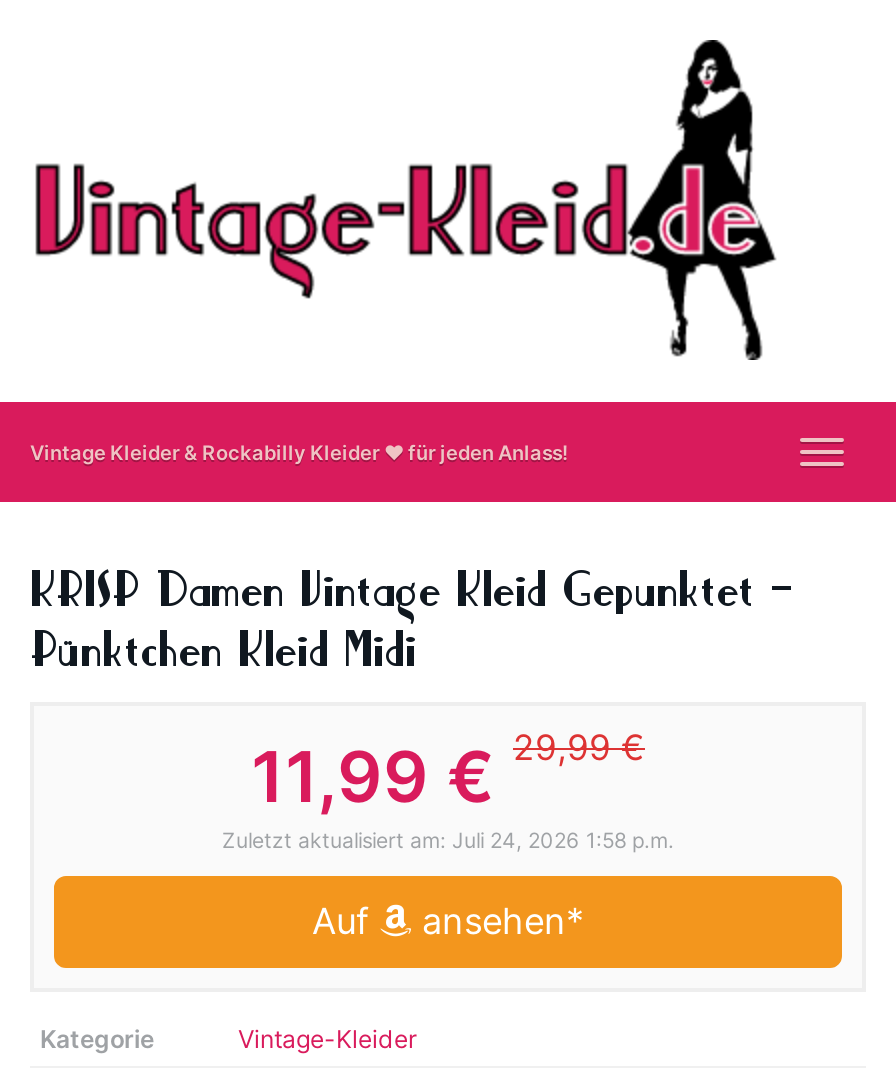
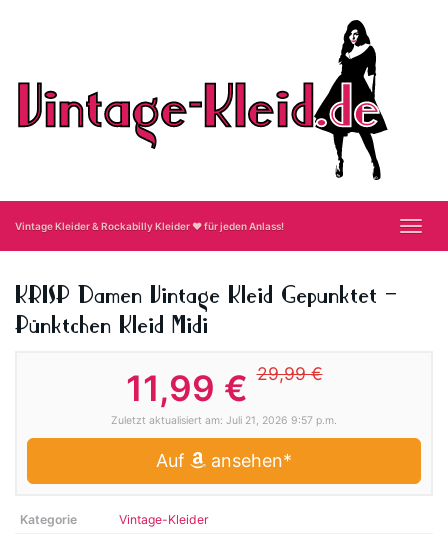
- Zuletzt aktualisiert am: Juli 24, 2026 1:58 p.m.
+ Zuletzt aktualisiert am: Juli 21, 2026 9:57 p.m.
